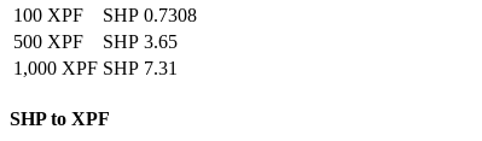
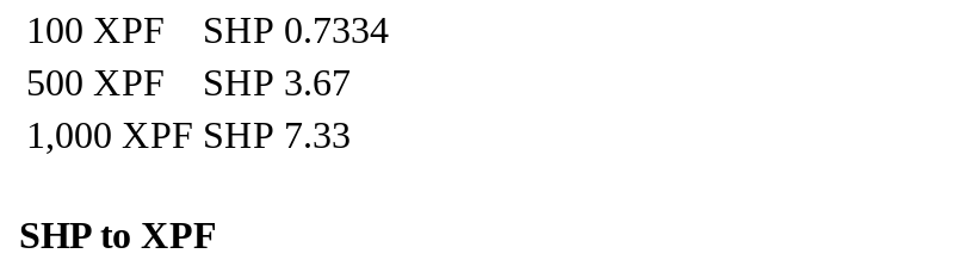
- 100 XPF SHP 0.7308
+ 100 XPF SHP 0.7334

- 500 XPF SHP 3.65
+ 500 XPF SHP 3.67

- 1,000 XPF SHP 7.31
+ 1,000 XPF SHP 7.33
